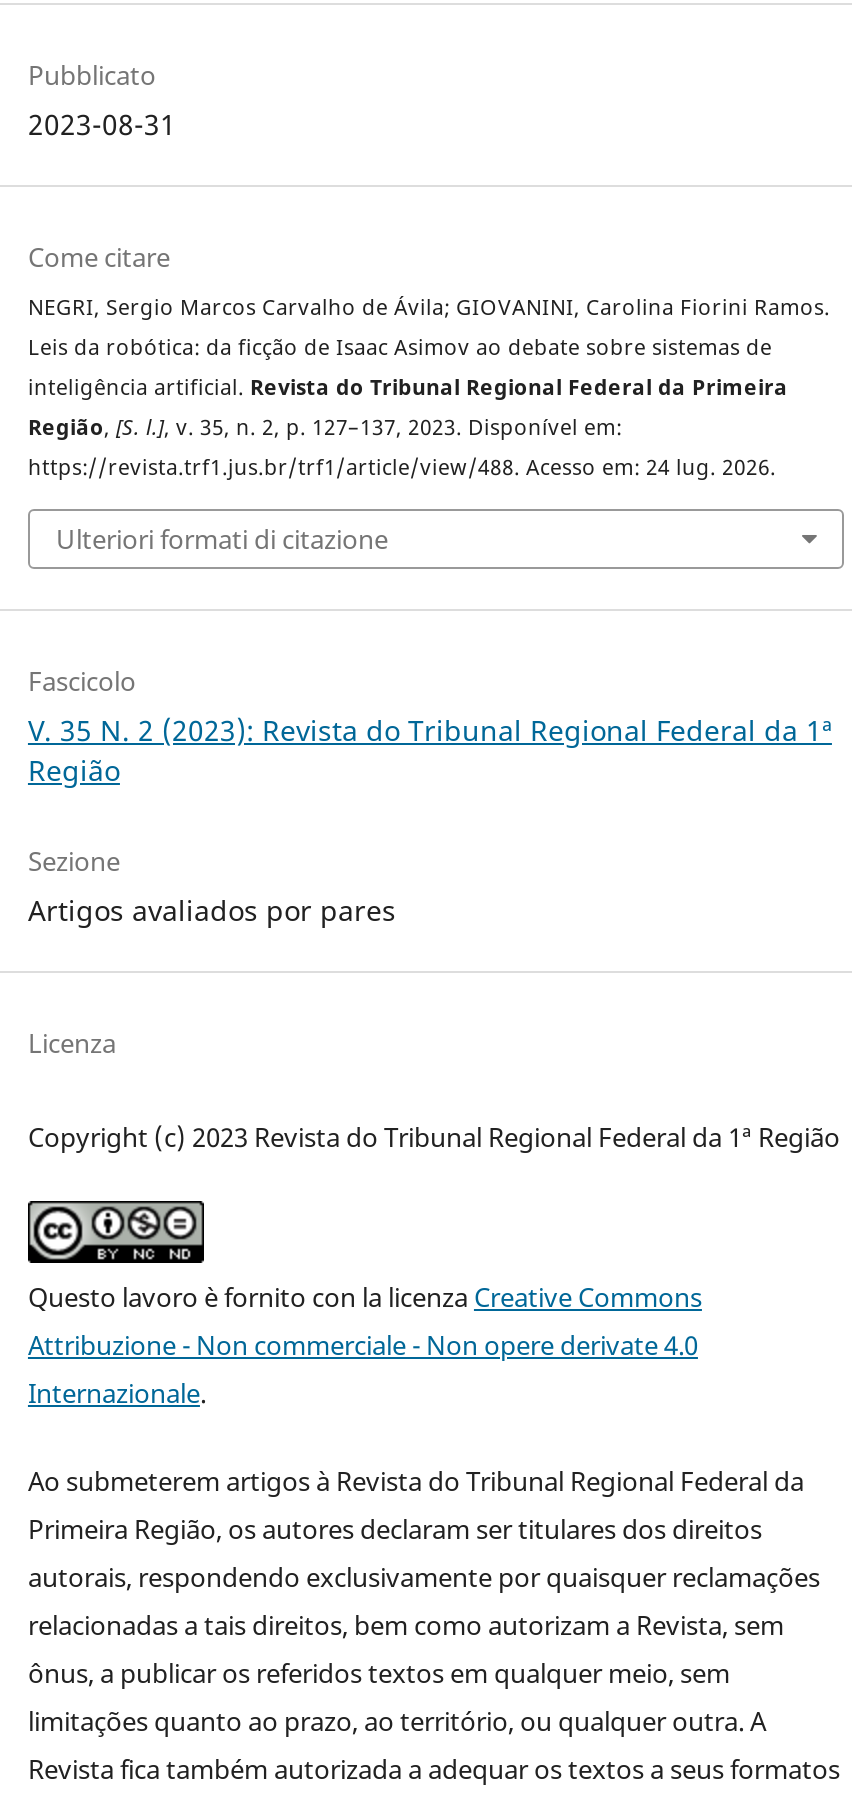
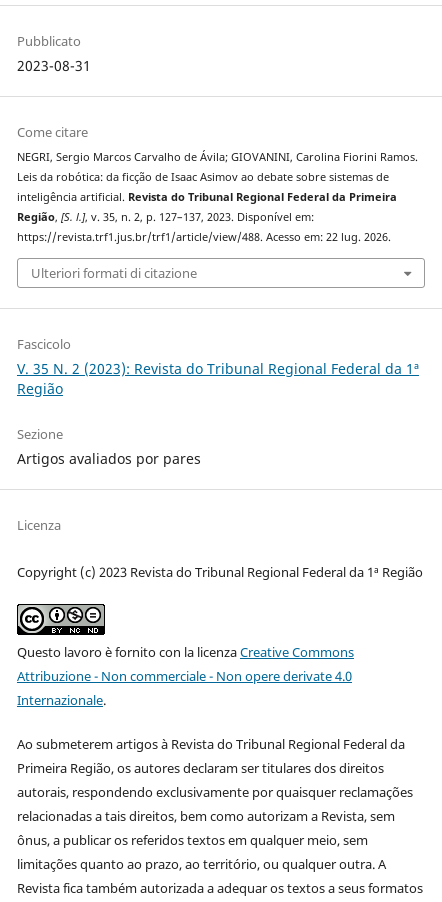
- https://revista.trf1.jus.br/trf1/article/view/488. Acesso em: 24 lug. 2026.
+ https://revista.trf1.jus.br/trf1/article/view/488. Acesso em: 22 lug. 2026.
